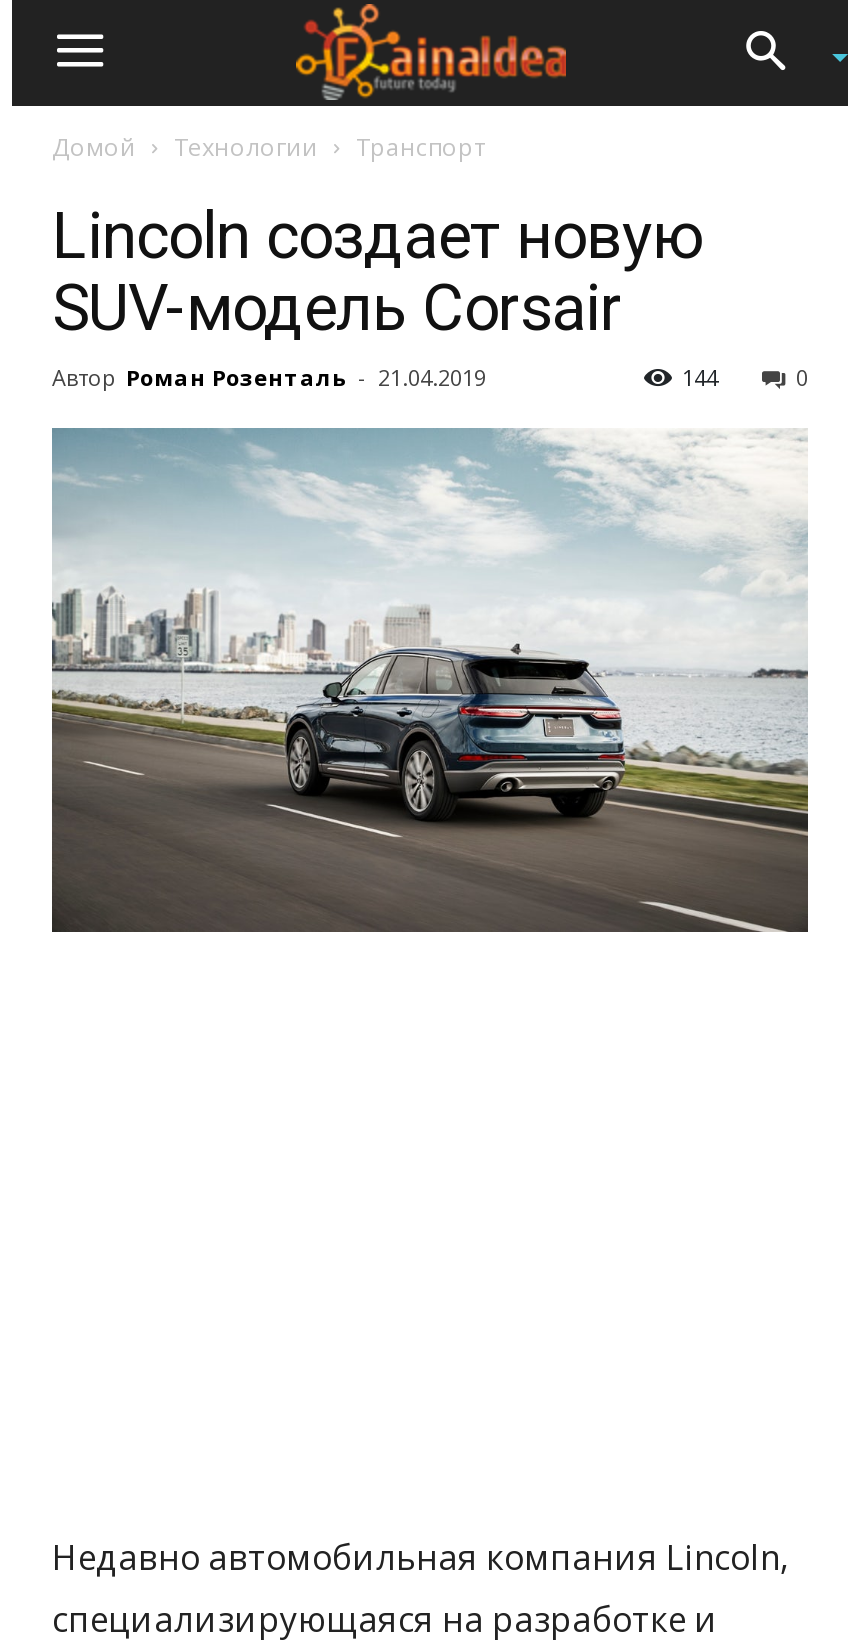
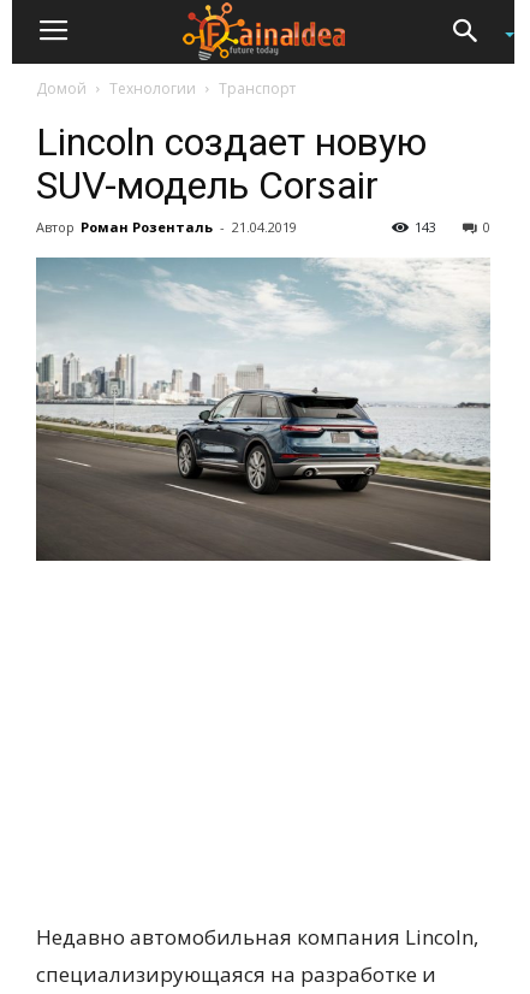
- 144
+ 143
